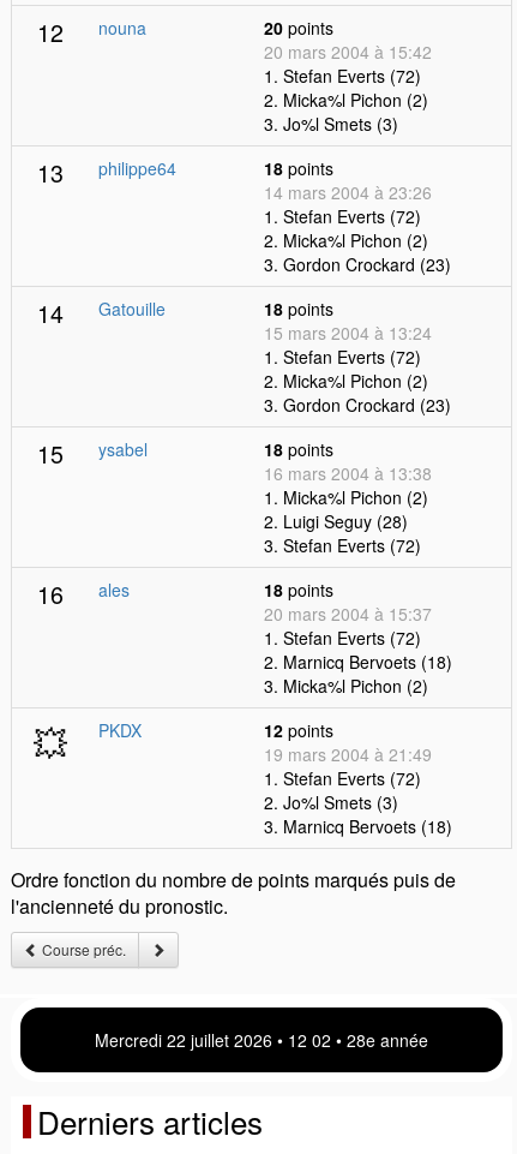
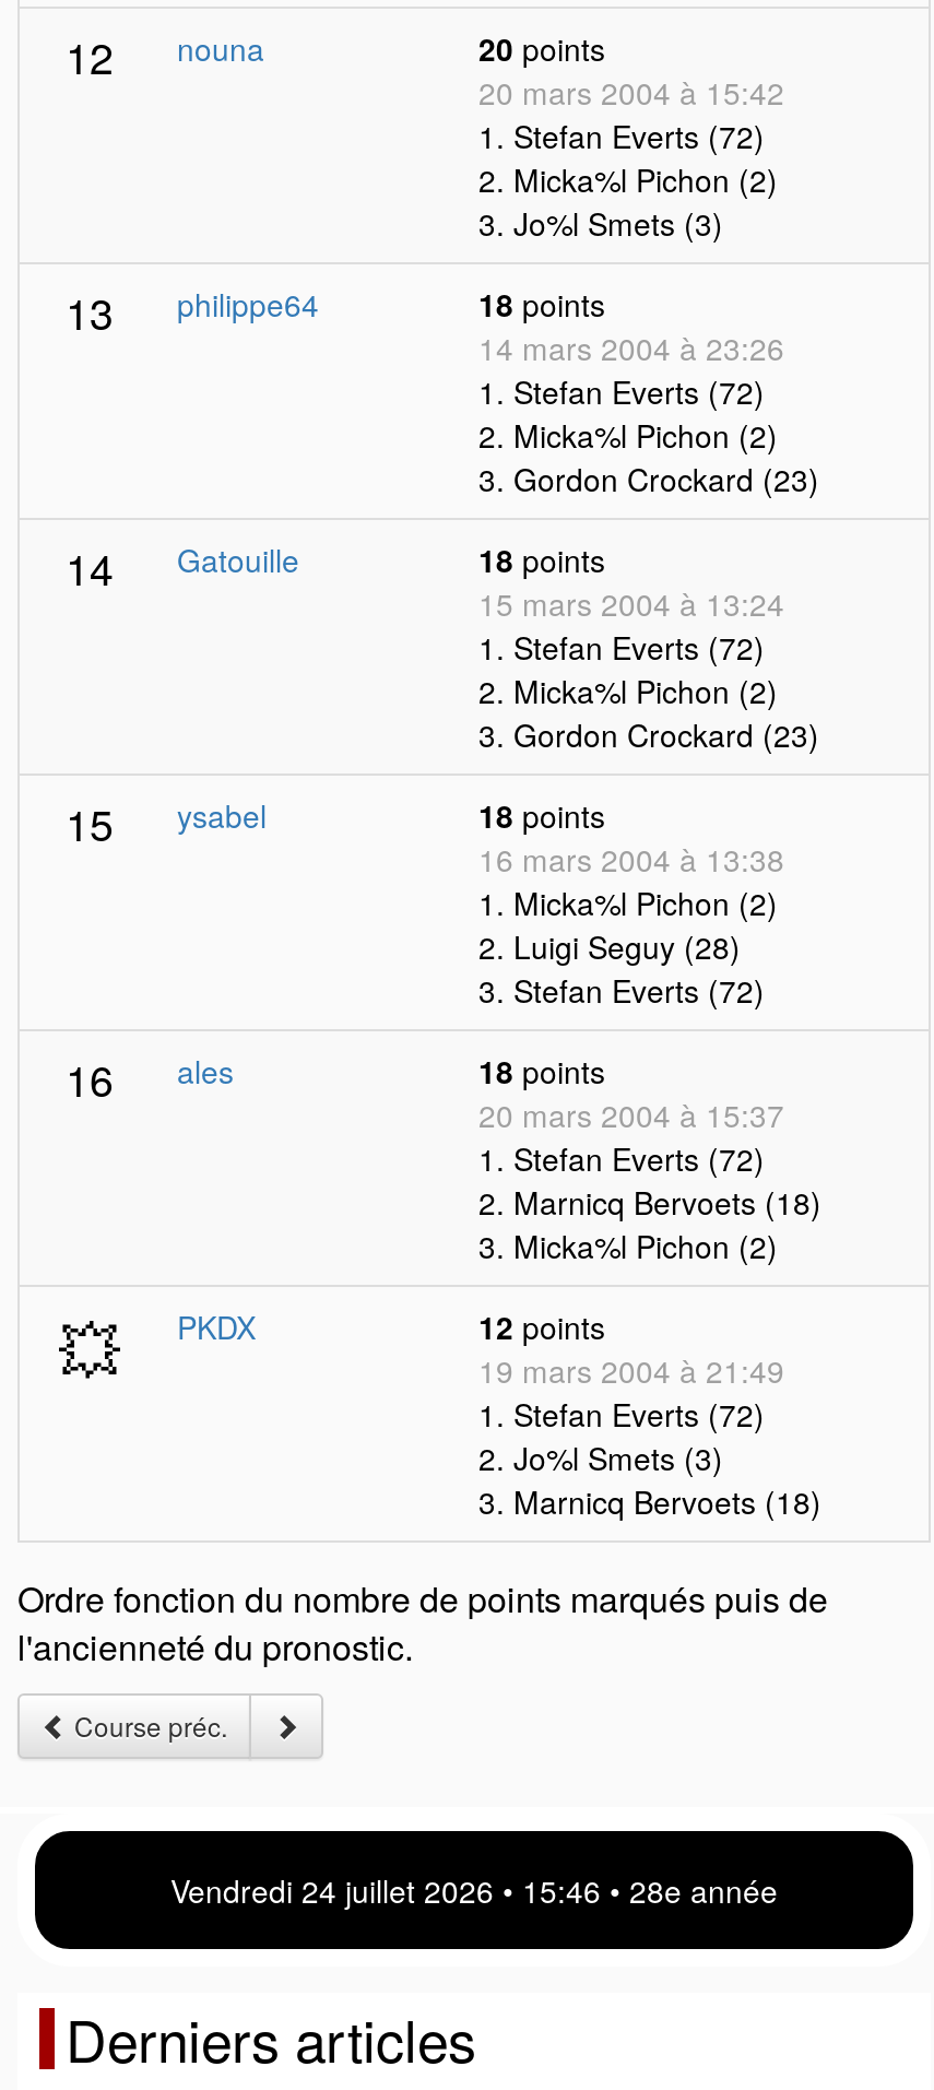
- Mercredi 22 juillet 2026 • 12:02 • 28e année
+ Vendredi 24 juillet 2026 • 15 46 • 28e année
